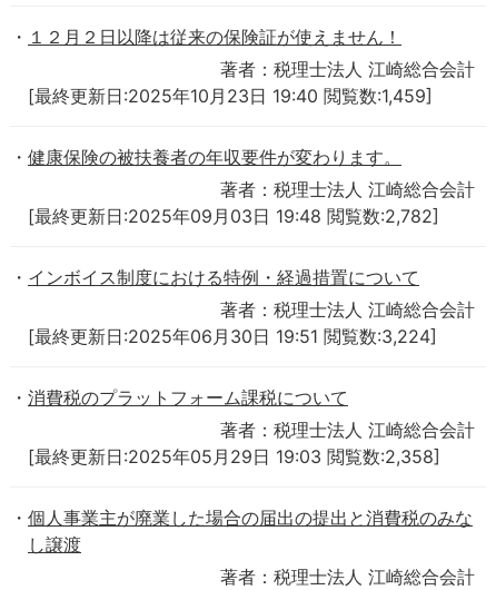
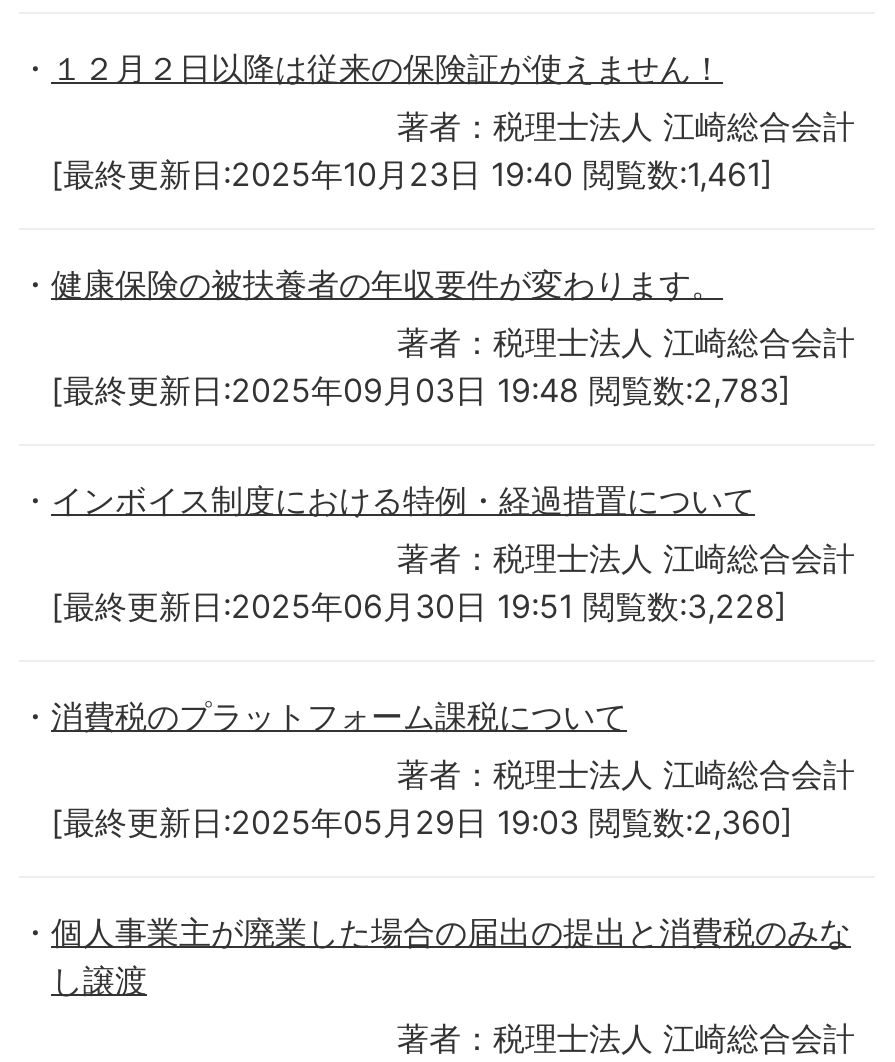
- [最終更新日:2025年10月23日 19:40 閲覧数:1,459]
+ [最終更新日:2025年10月23日 19:40 閲覧数:1,461]

- [最終更新日:2025年09月03日 19:48 閲覧数:2,782]
+ [最終更新日:2025年09月03日 19:48 閲覧数:2,783]

- [最終更新日:2025年06月30日 19:51 閲覧数:3,224]
+ [最終更新日:2025年06月30日 19:51 閲覧数:3,228]

- [最終更新日:2025年05月29日 19:03 閲覧数:2,358]
+ [最終更新日:2025年05月29日 19:03 閲覧数:2,360]
